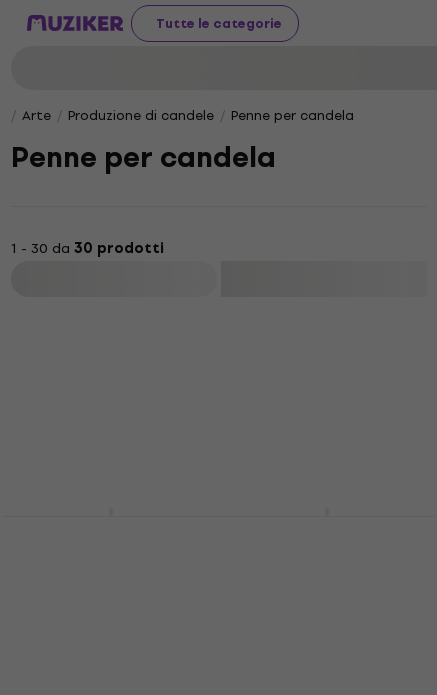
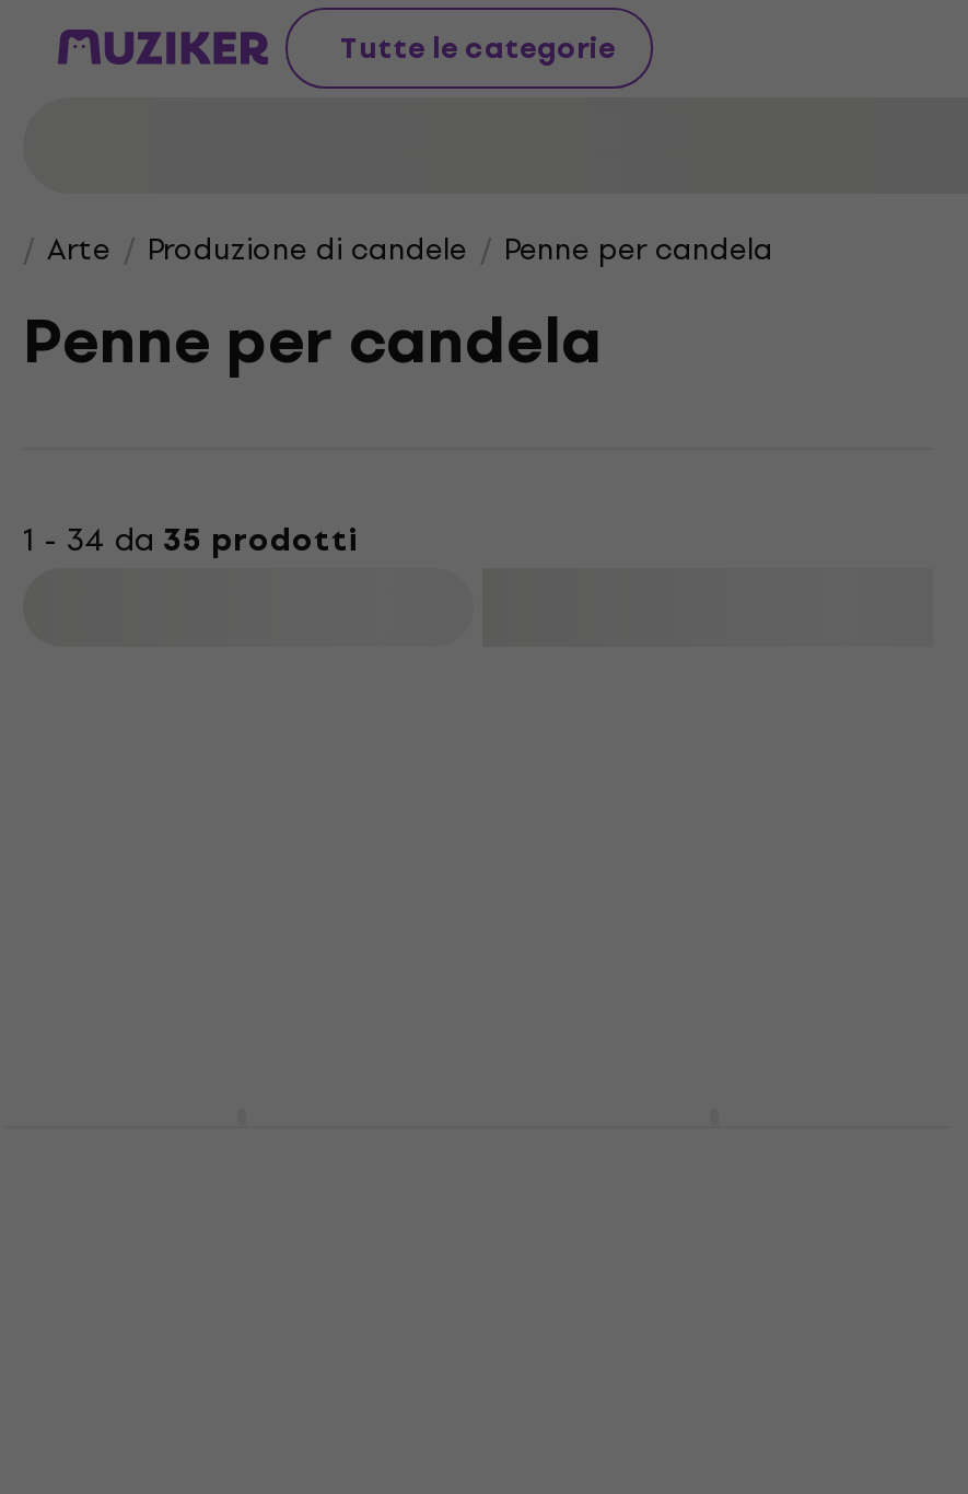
- 1 - 30 da 30 prodotti
+ 1 - 34 da 35 prodotti
